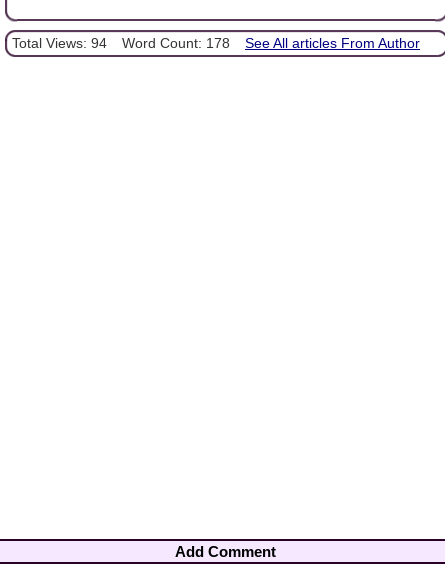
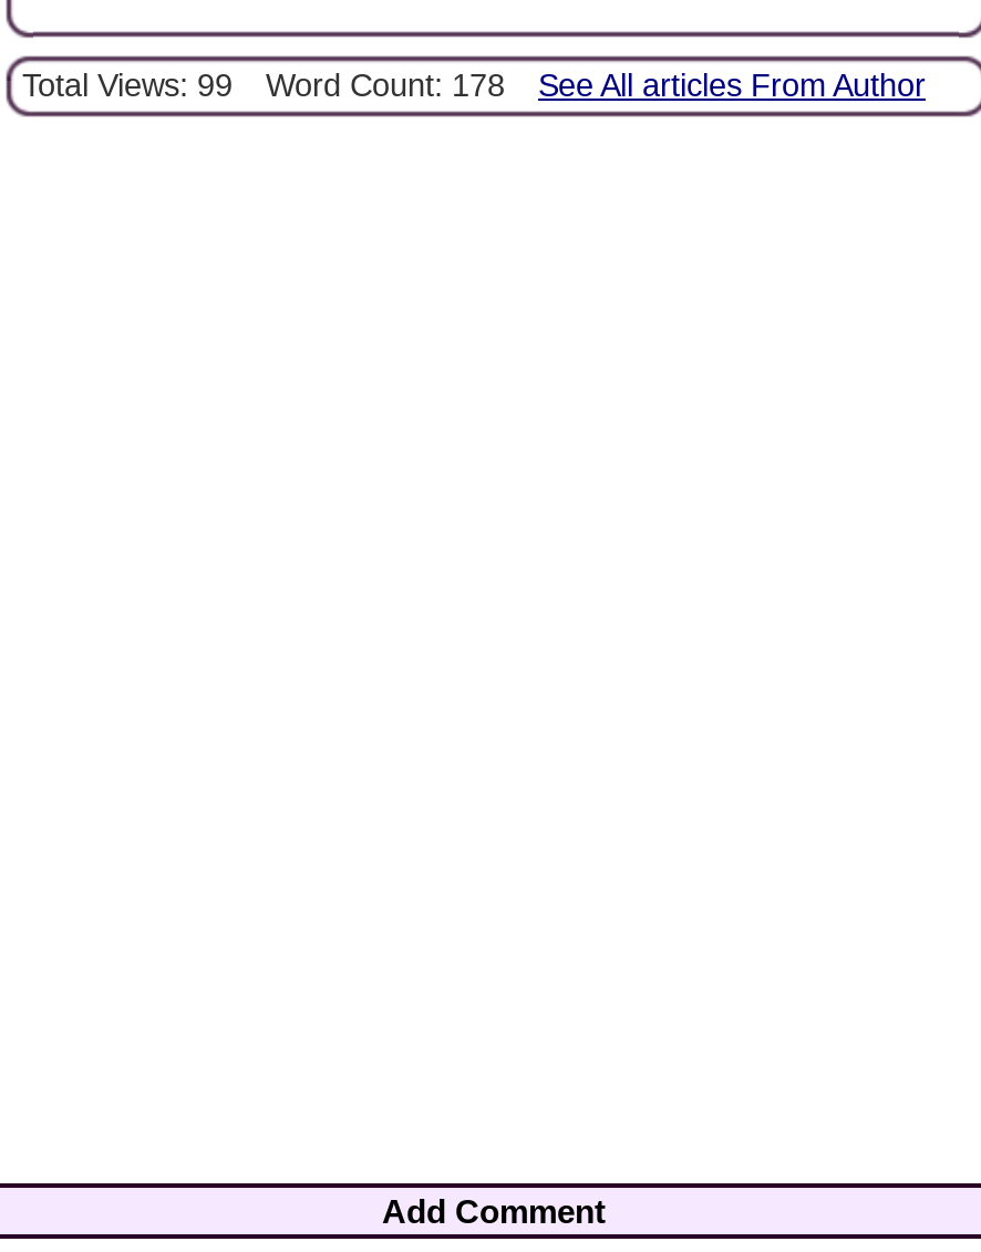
- Total Views: 94 Word Count: 178 See All articles From Author
+ Total Views: 99 Word Count: 178 See All articles From Author
